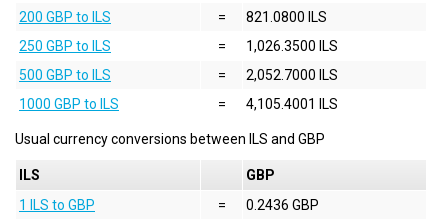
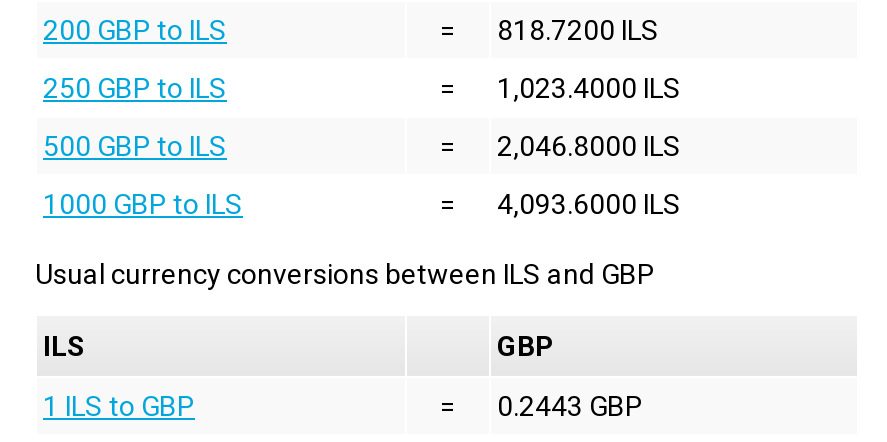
- 821.0800 ILS
+ 818.7200 ILS

- 1,026.3500 ILS
+ 1,023.4000 ILS

- 2,052.7000 ILS
+ 2,046.8000 ILS

- 4,105.4001 ILS
+ 4,093.6000 ILS

- 0.2436 GBP
+ 0.2443 GBP
